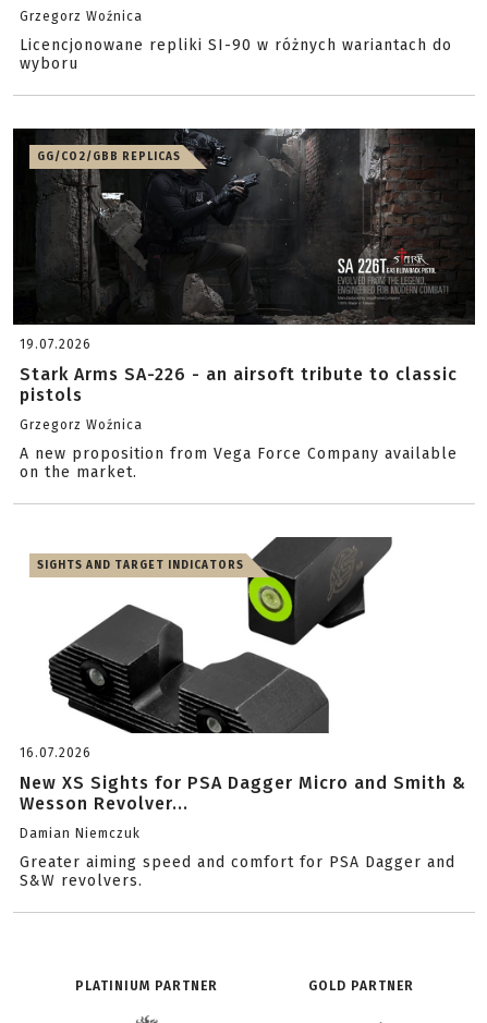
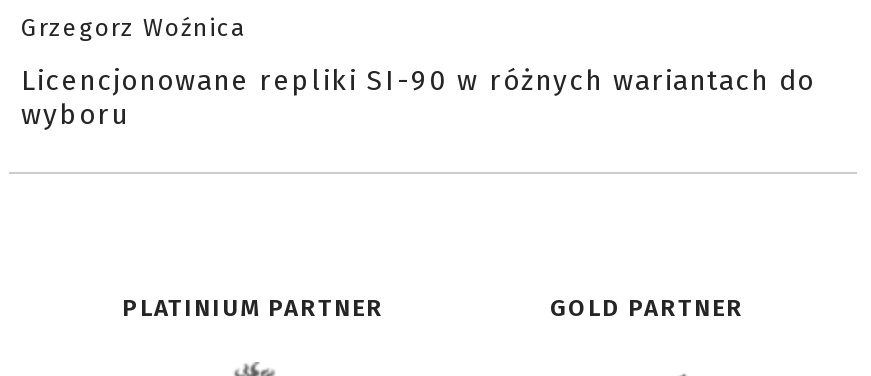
- [image]
- GG/CO2/GBB REPLICAS

- 19.07.2026
- Stark Arms SA-226 - an airsoft tribute to classic
- pistols
- Grzegorz Woźnica
- A new proposition from Vega Force Company available
- on the market.

- [image]
- SIGHTS AND TARGET INDICATORS

- 16.07.2026
- New XS Sights for PSA Dagger Micro and Smith &
- Wesson Revolver...
- Damian Niemczuk
- Greater aiming speed and comfort for PSA Dagger and
- S&W revolvers.
